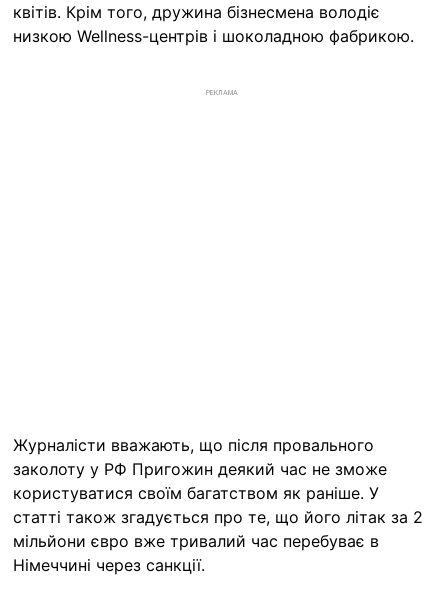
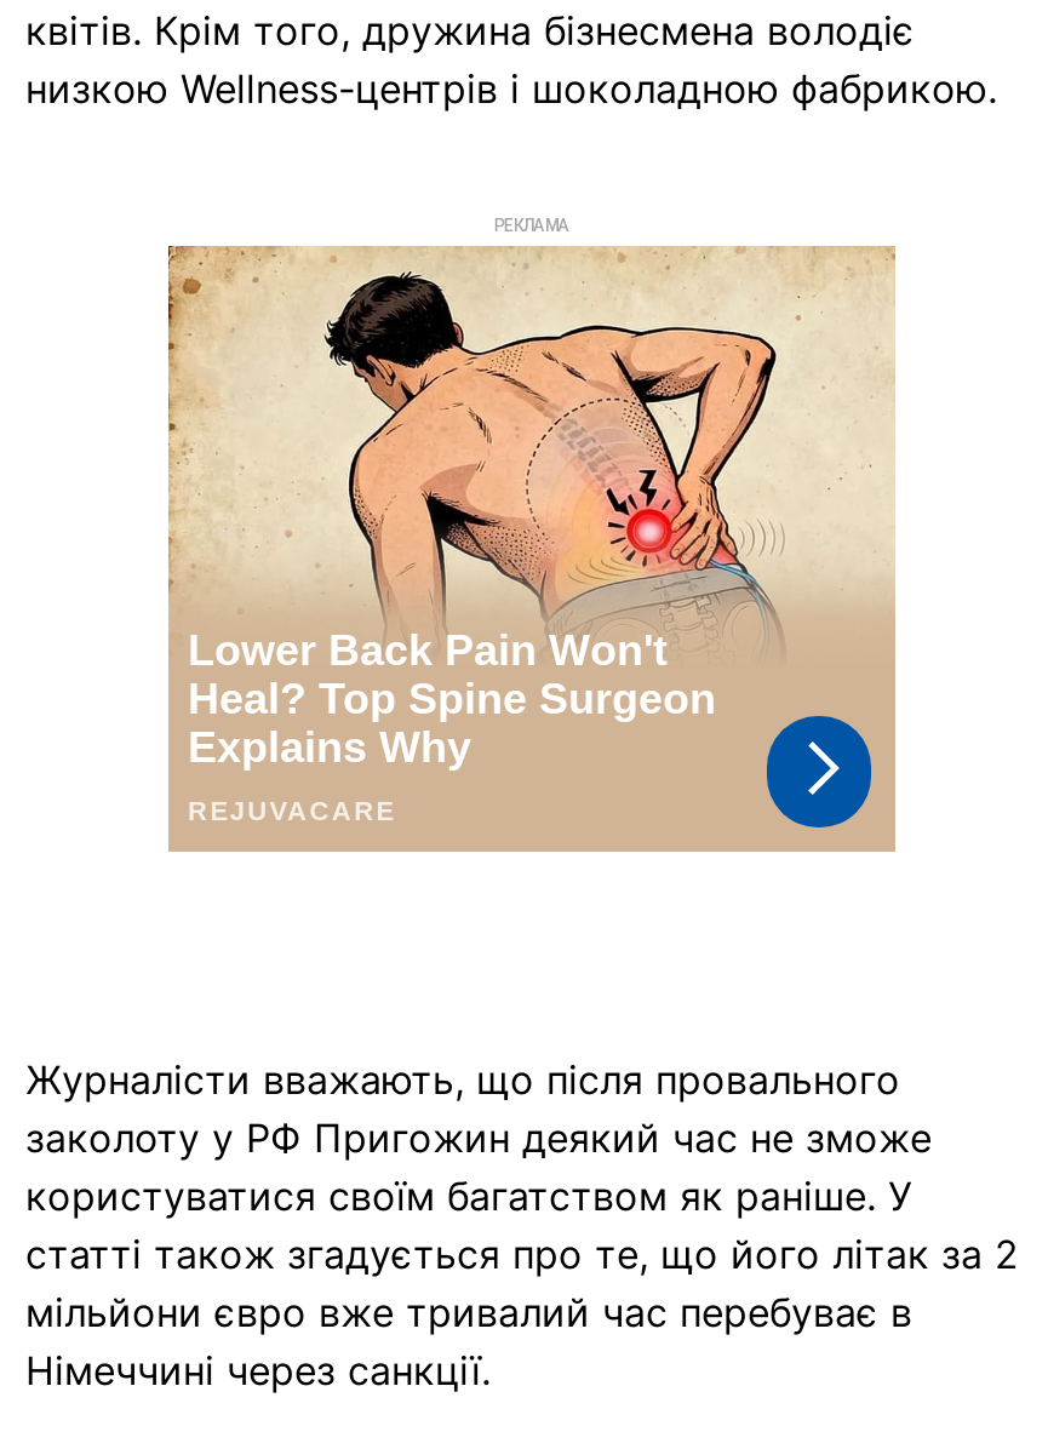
+ [image]
